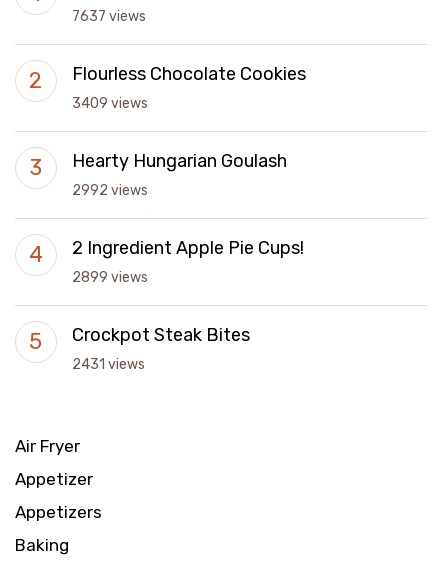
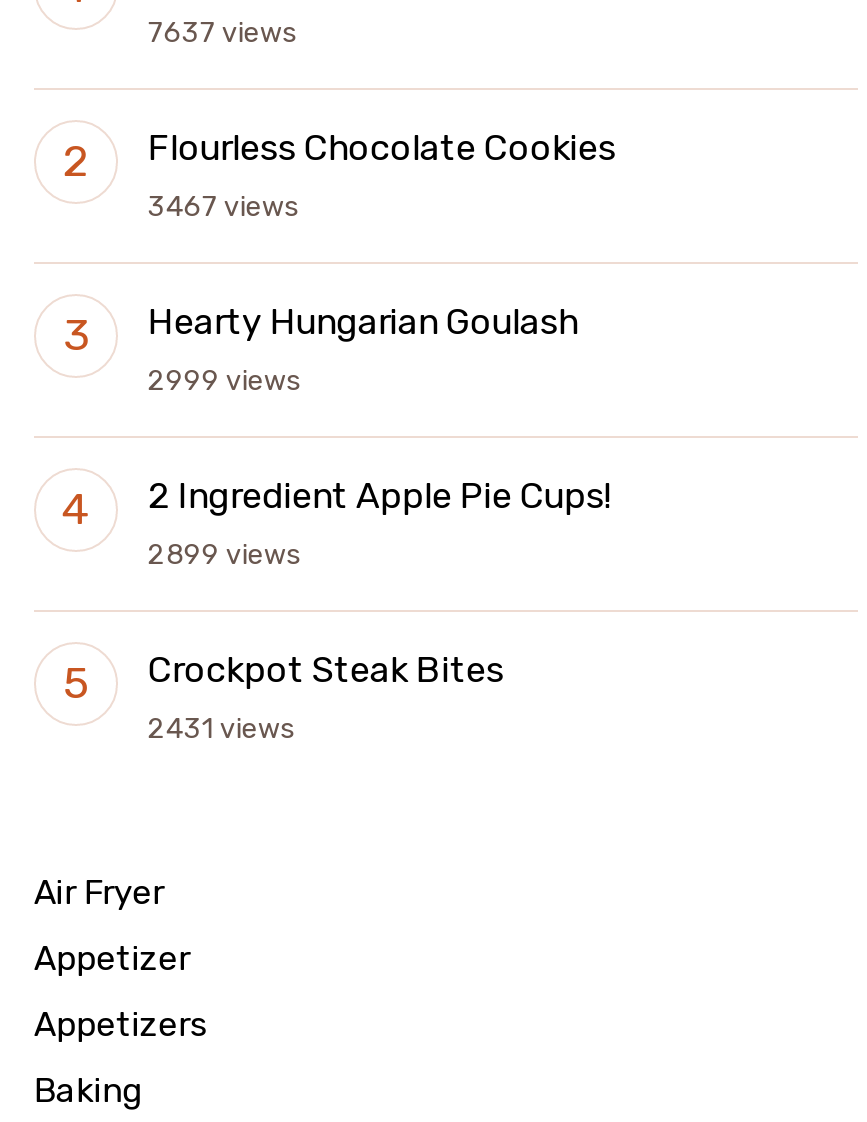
- 3409 views
+ 3467 views

- 2992 views
+ 2999 views
